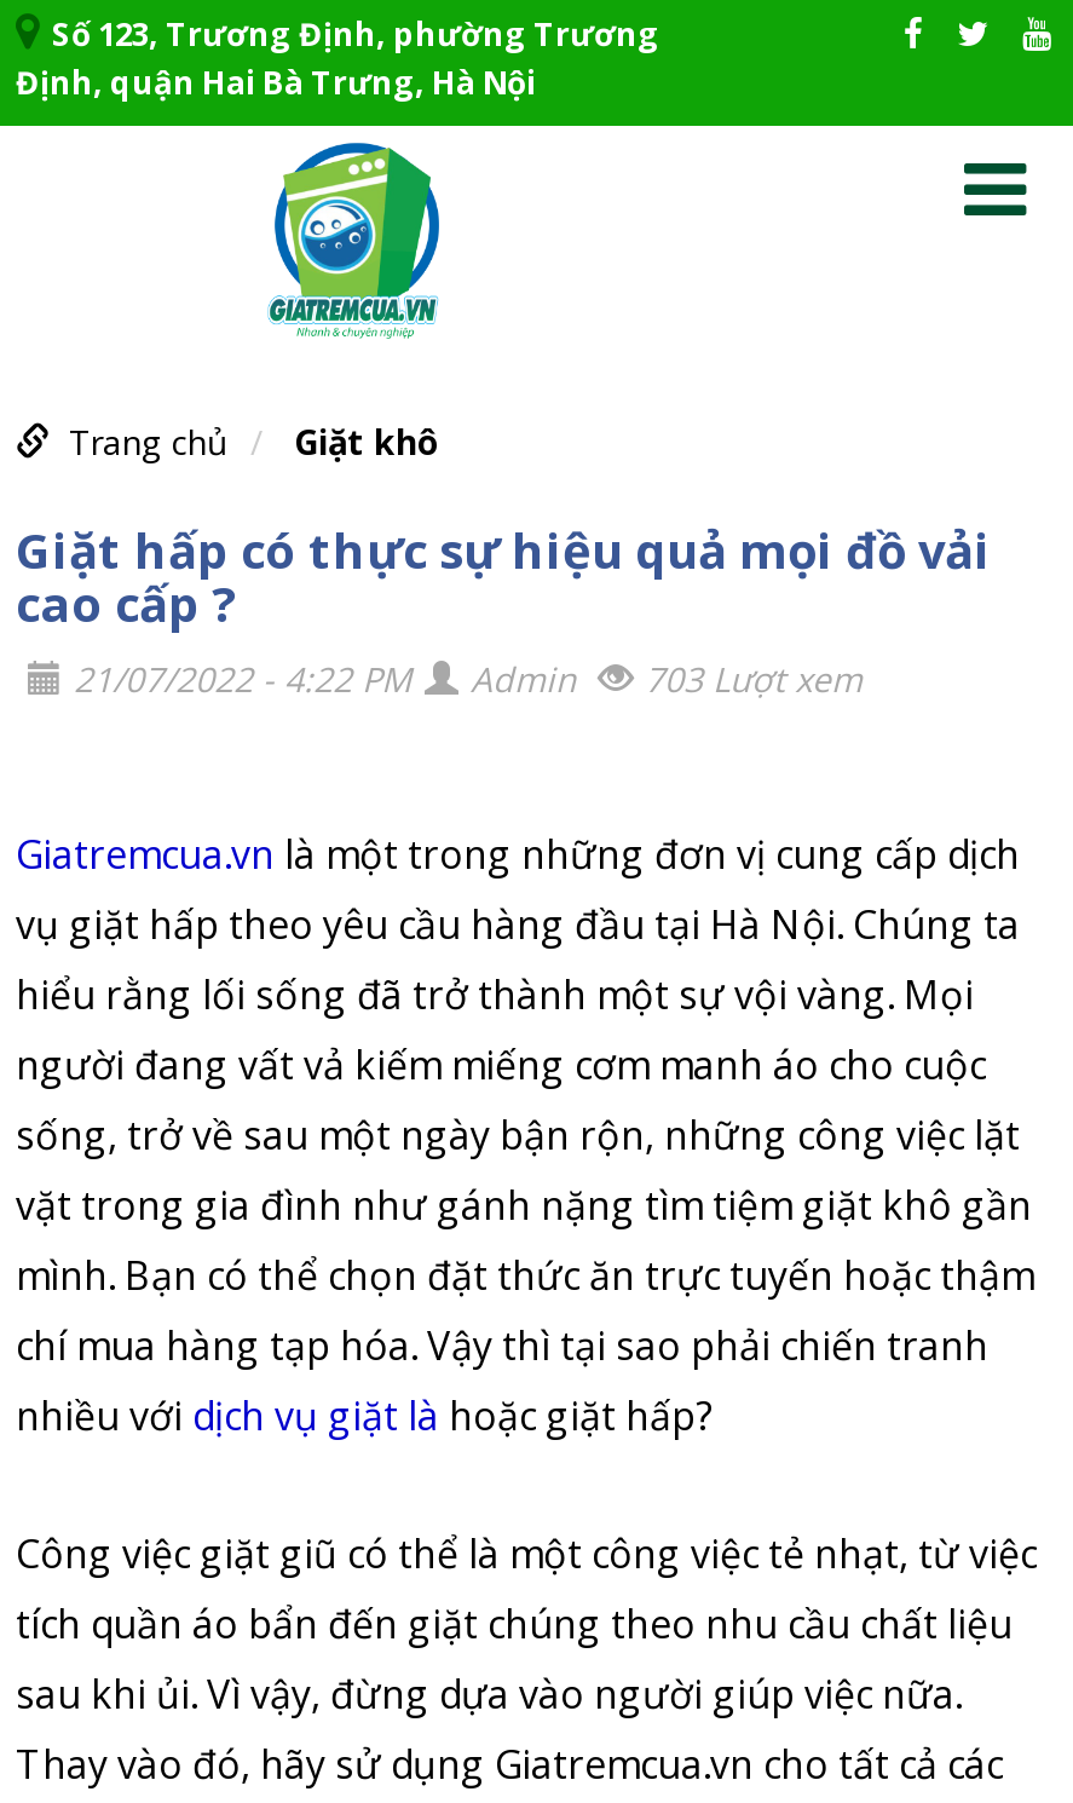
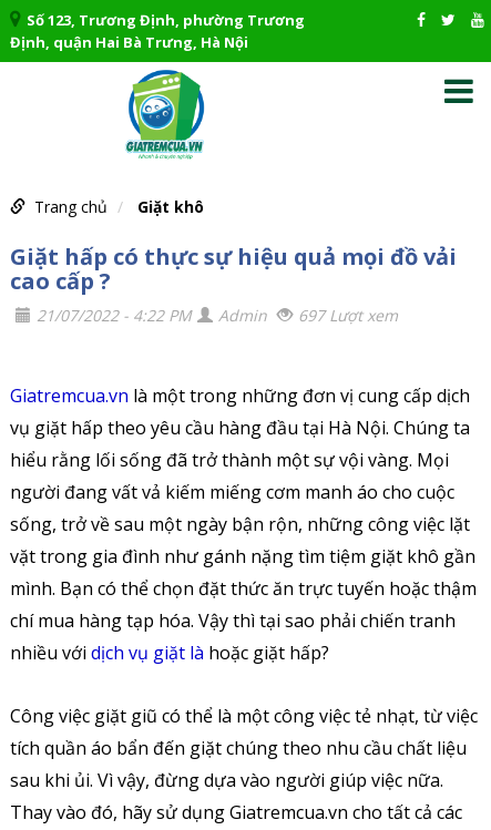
- 21/07/2022 - 4:22 PM Admin 703 Lượt xem
+ 21/07/2022 - 4:22 PM Admin 697 Lượt xem
